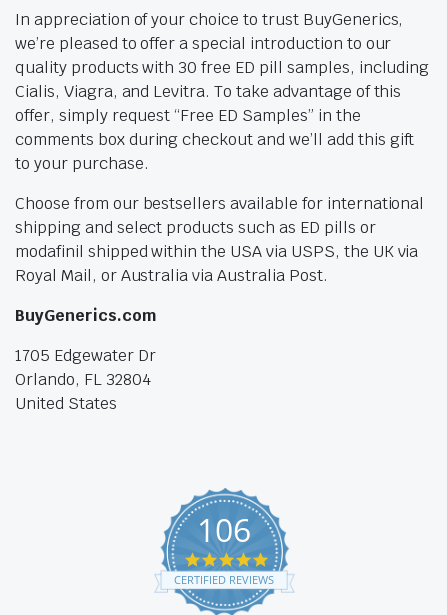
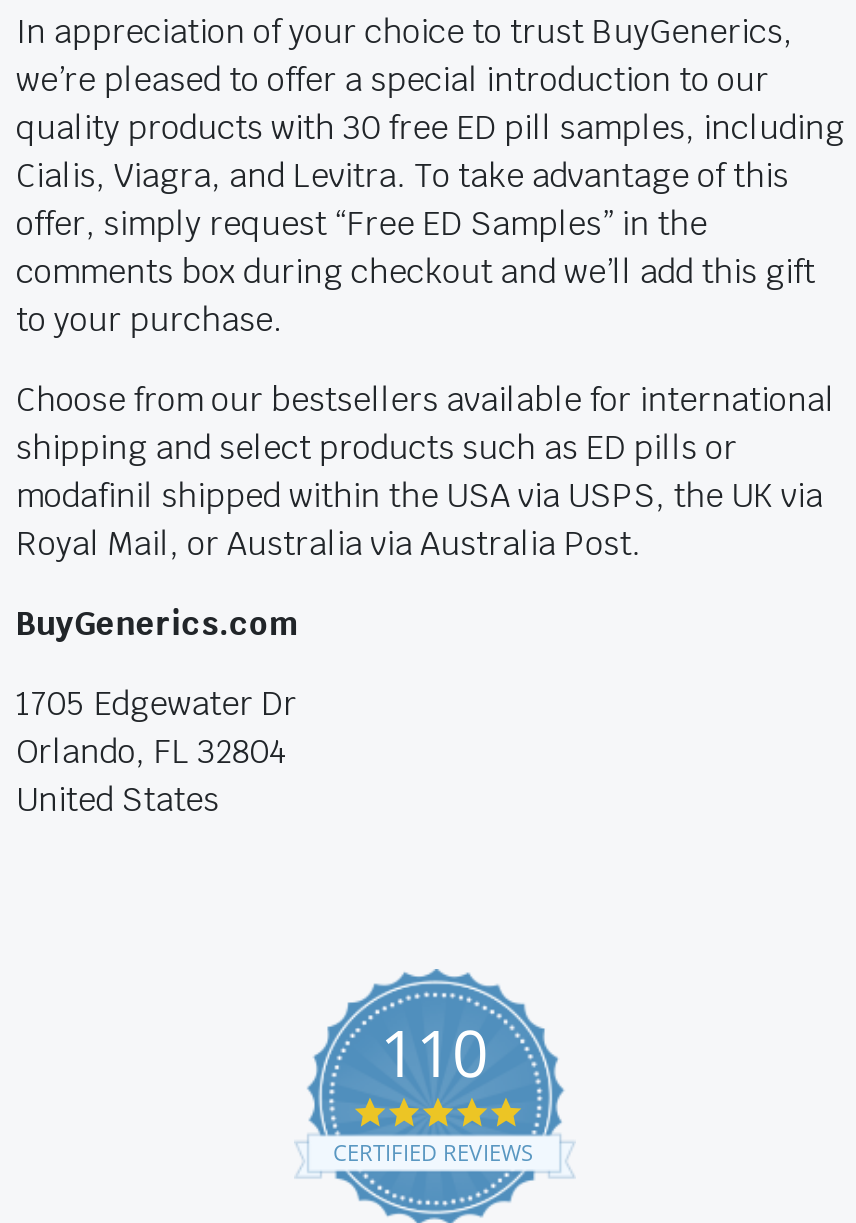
- 106
+ 110
